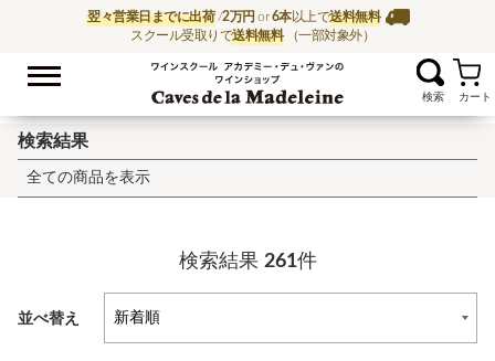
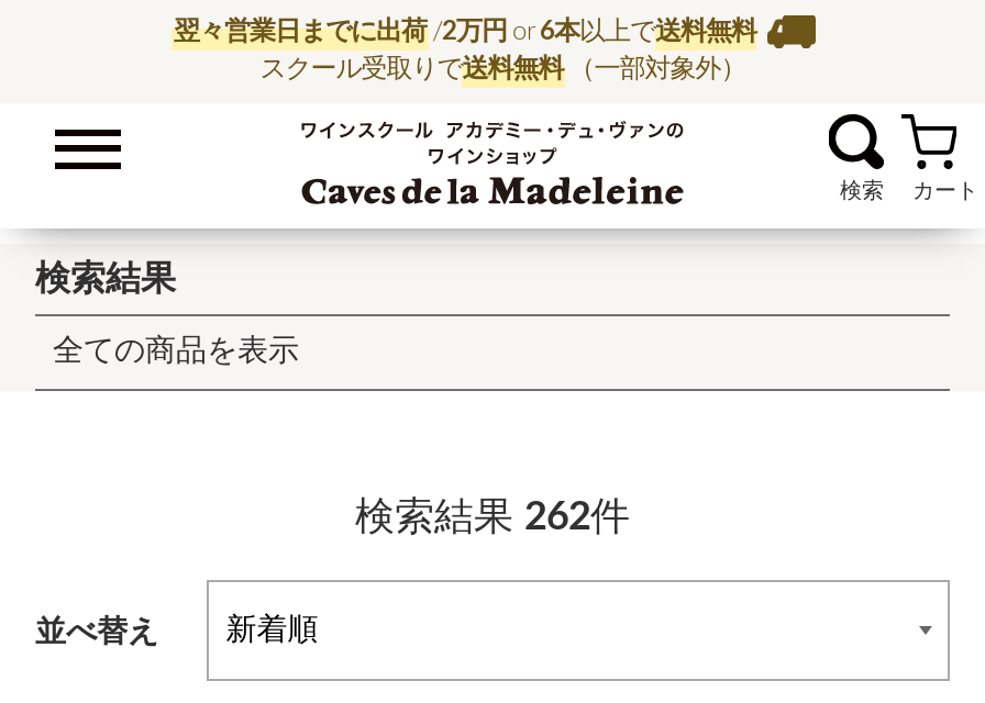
- 検索結果261件
+ 検索結果262件
